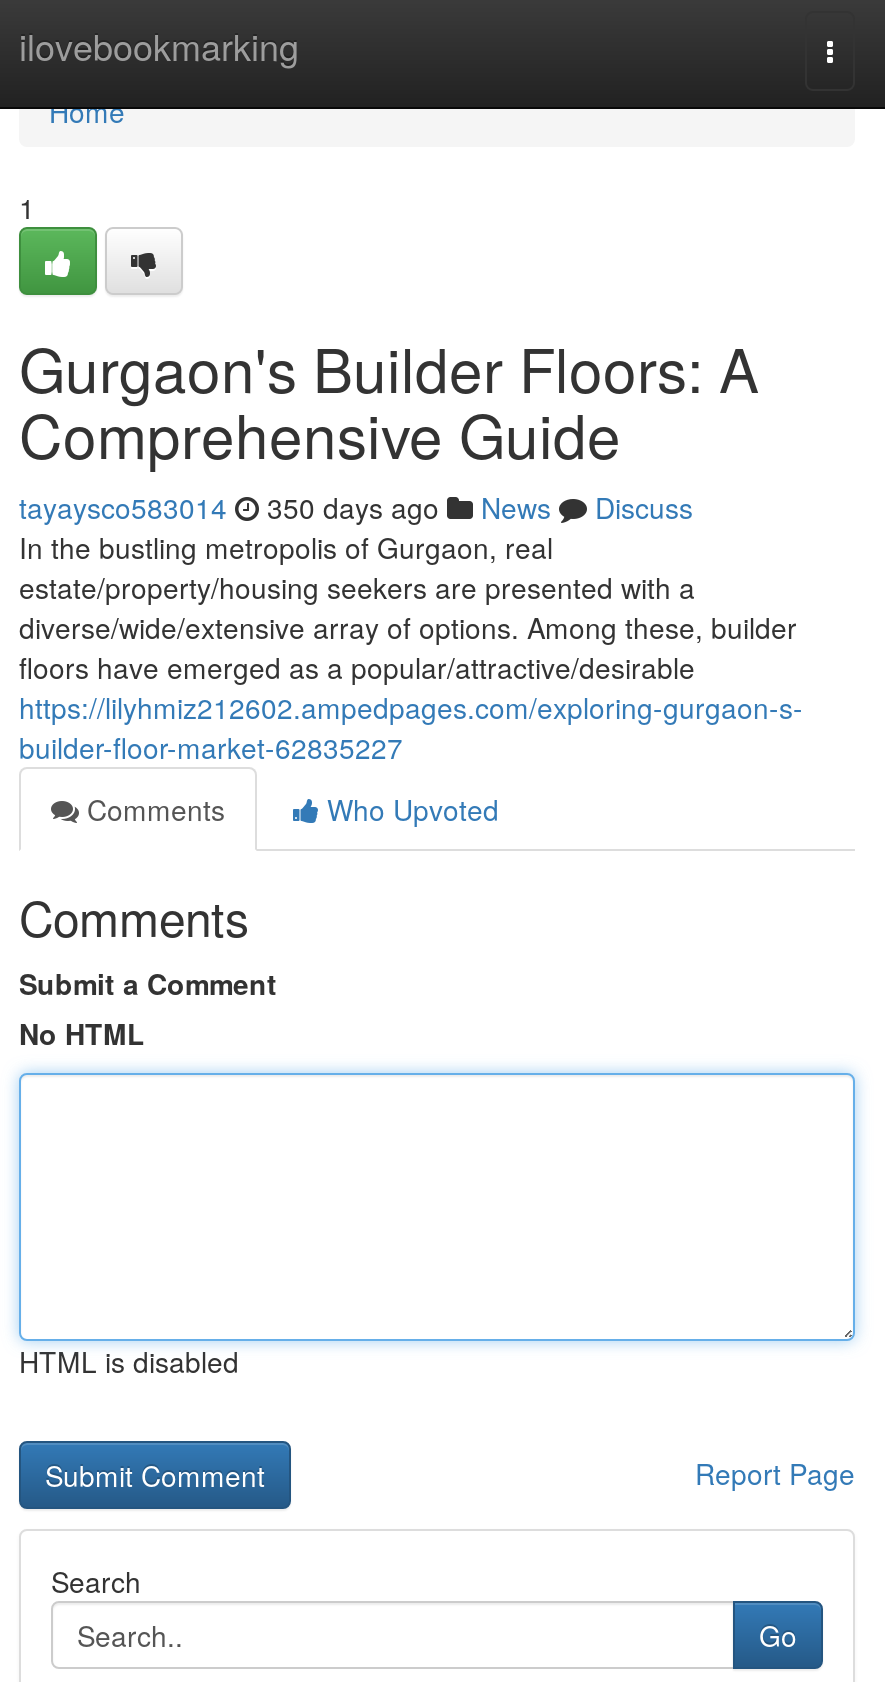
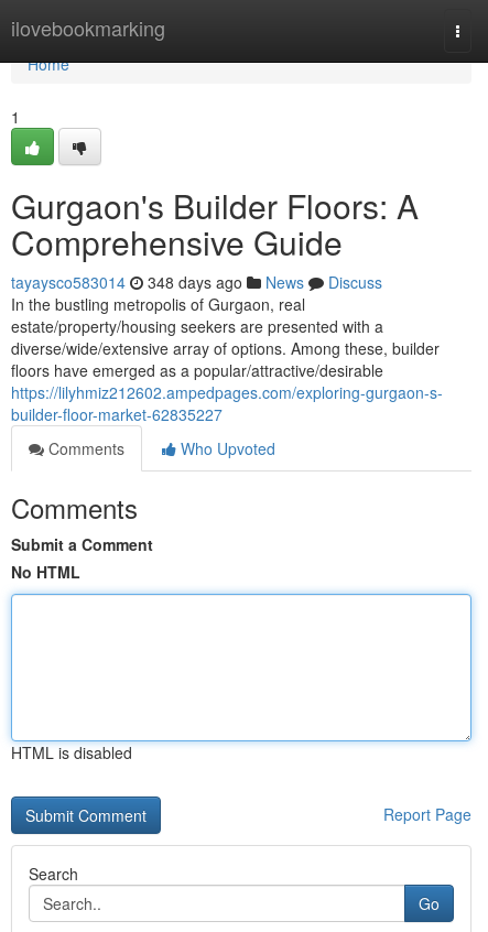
- tayaysco583014 350 days ago News Discuss
+ tayaysco583014 348 days ago News Discuss
